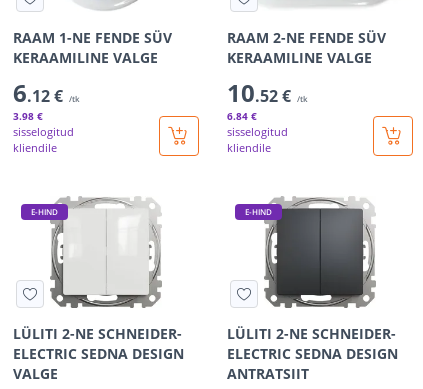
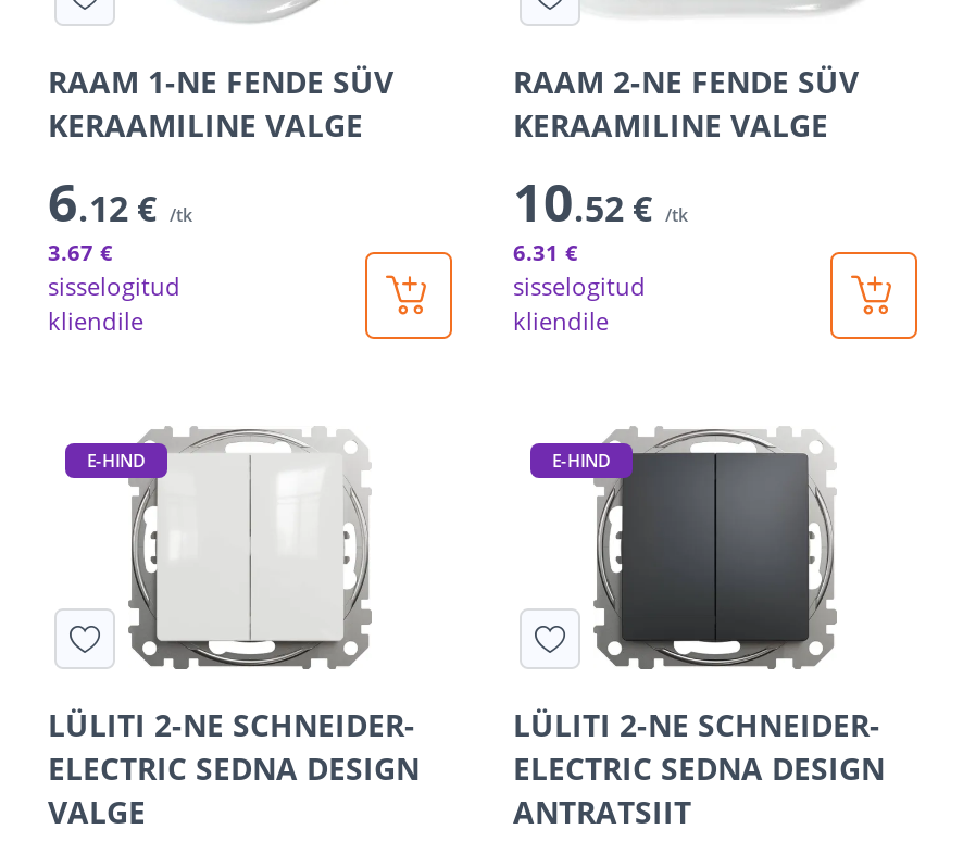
- 3.98 €
+ 3.67 €

- 6.84 €
+ 6.31 €
